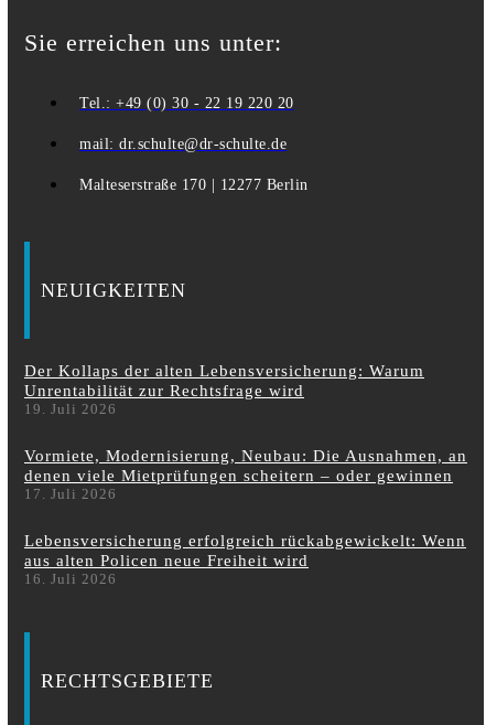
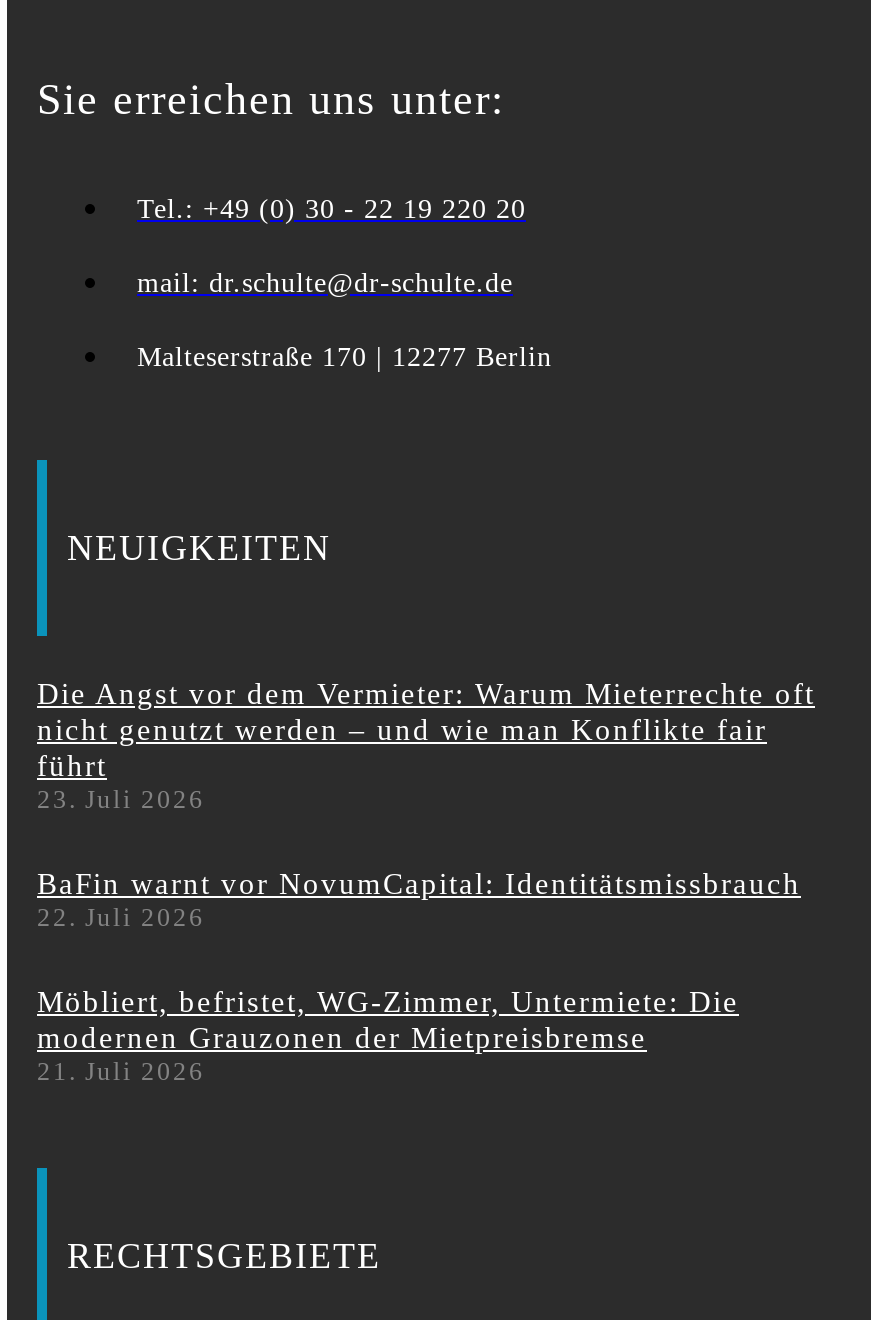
- Der Kollaps der alten Lebensversicherung: Warum
- Unrentabilität zur Rechtsfrage wird
- 19. Juli 2026
+ Die Angst vor dem Vermieter: Warum Mieterrechte oft
+ nicht genutzt werden – und wie man Konflikte fair
+ führt
+ 23. Juli 2026

- Vormiete, Modernisierung, Neubau: Die Ausnahmen, an
- denen viele Mietprüfungen scheitern – oder gewinnen
- 17. Juli 2026
+ BaFin warnt vor NovumCapital: Identitätsmissbrauch
+ 22. Juli 2026

- Lebensversicherung erfolgreich rückabgewickelt: Wenn
- aus alten Policen neue Freiheit wird
- 16. Juli 2026
+ Möbliert, befristet, WG-Zimmer, Untermiete: Die
+ modernen Grauzonen der Mietpreisbremse
+ 21. Juli 2026
